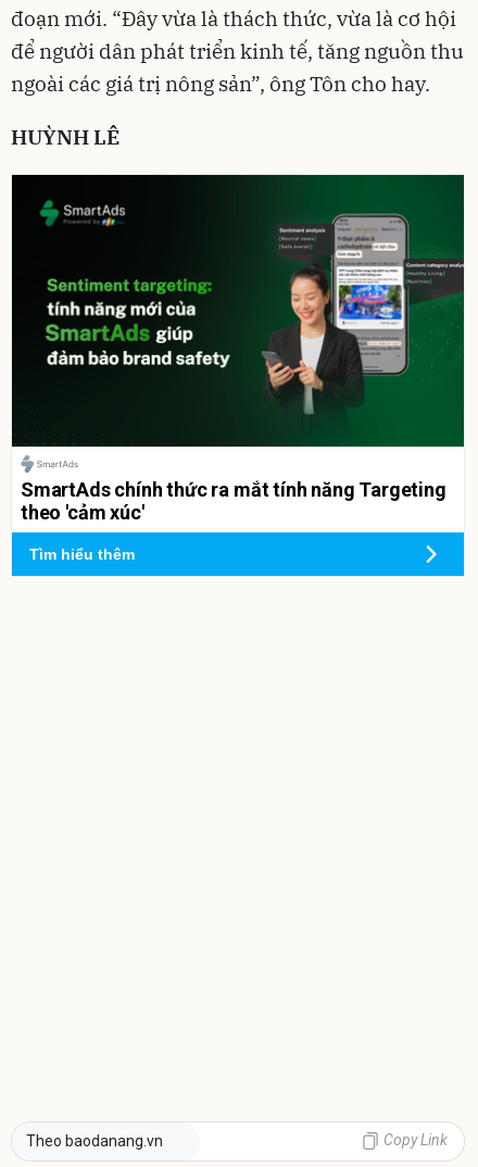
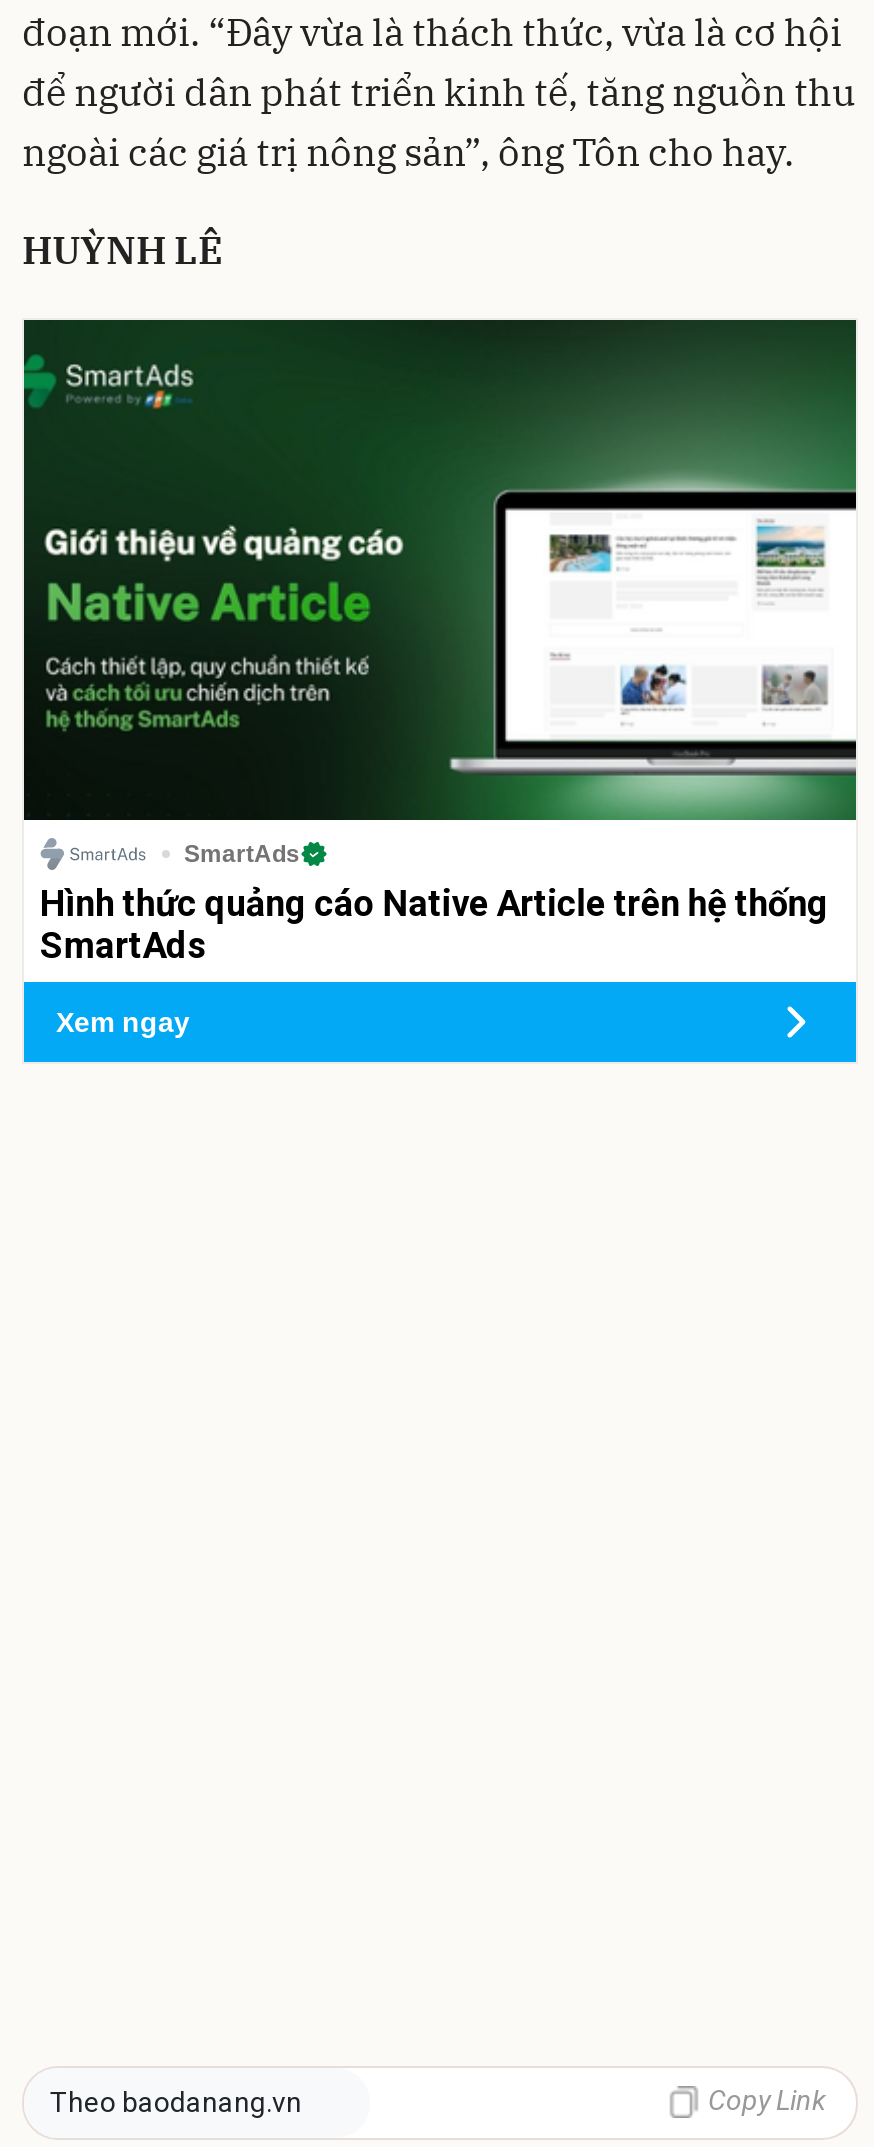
- [image]
- SmartAds chính thức ra mắt tính năng Targeting
- theo 'cảm xúc'
+ [image]
+ SmartAds
+ Hình thức quảng cáo Native Article trên hệ thống
+ SmartAds

- Tìm hiểu thêm
+ Xem ngay
